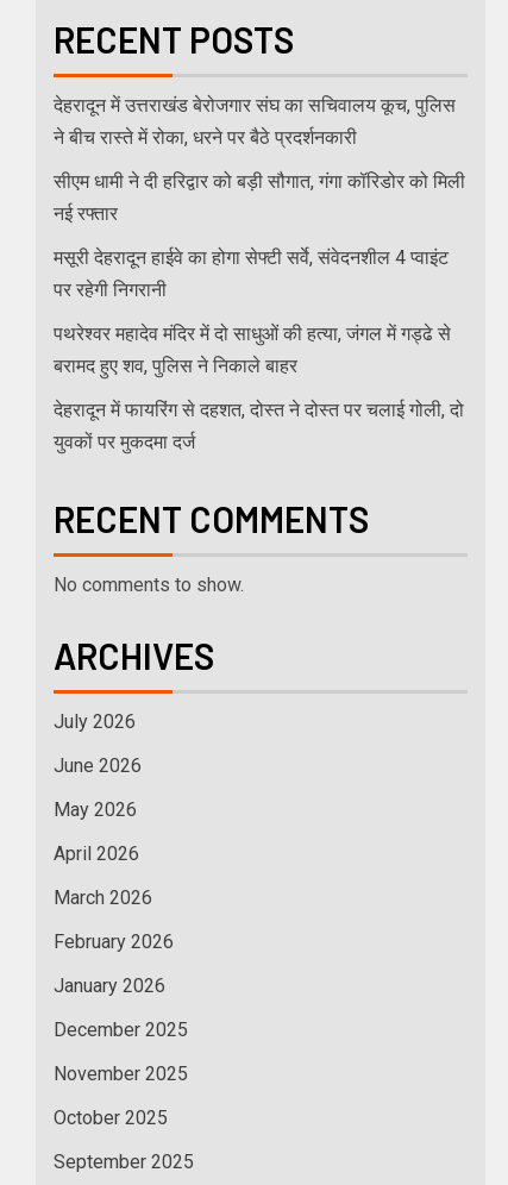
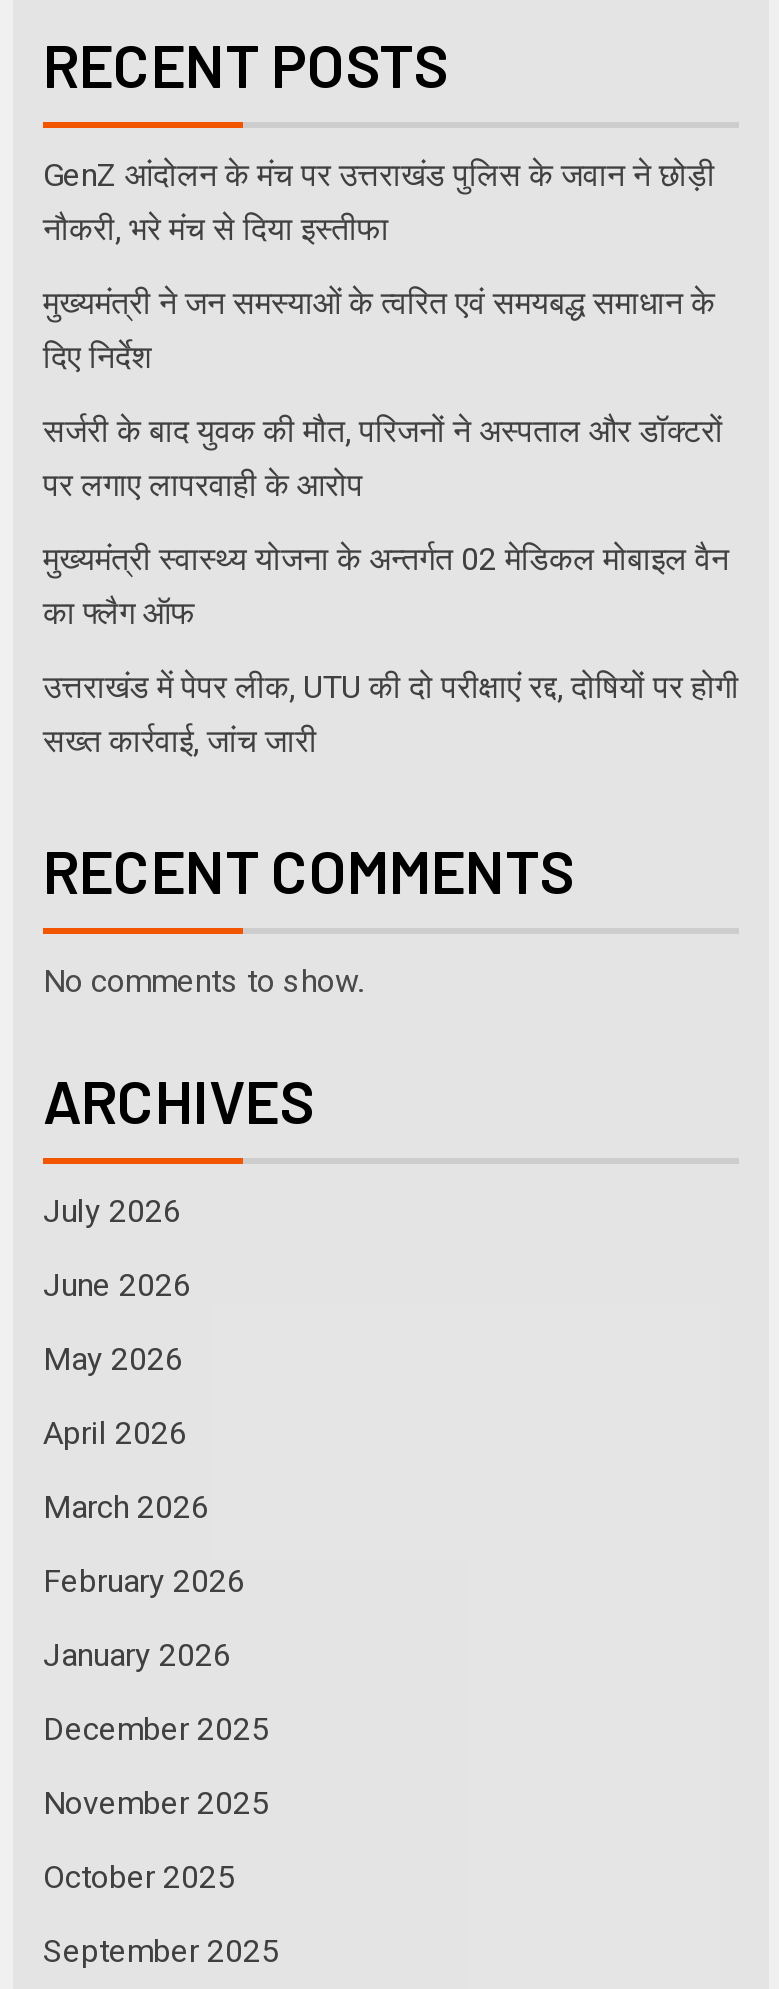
- देहरादून में उत्तराखंड बेरोजगार संघ का सचिवालय कूच, पुलिस
- ने बीच रास्ते में रोका, धरने पर बैठे प्रदर्शनकारी
+ GenZ आंदोलन के मंच पर उत्तराखंड पुलिस के जवान ने छोड़ी
+ नौकरी, भरे मंच से दिया इस्तीफा

- सीएम धामी ने दी हरिद्वार को बड़ी सौगात, गंगा कॉरिडोर को मिली
- नई रफ्तार
+ मुख्यमंत्री ने जन समस्याओं के त्वरित एवं समयबद्ध समाधान के
+ दिए निर्देश

- मसूरी देहरादून हाईवे का होगा सेफ्टी सर्वे, संवेदनशील 4 प्वाइंट
- पर रहेगी निगरानी
+ सर्जरी के बाद युवक की मौत, परिजनों ने अस्पताल और डॉक्टरों
+ पर लगाए लापरवाही के आरोप

- पथरेश्वर महादेव मंदिर में दो साधुओं की हत्या, जंगल में गड्ढे से
- बरामद हुए शव, पुलिस ने निकाले बाहर
+ मुख्यमंत्री स्वास्थ्य योजना के अन्तर्गत 02 मेडिकल मोबाइल वैन
+ का फ्लैग ऑफ

- देहरादून में फायरिंग से दहशत, दोस्त ने दोस्त पर चलाई गोली, दो
- युवकों पर मुकदमा दर्ज
+ उत्तराखंड में पेपर लीक, UTU की दो परीक्षाएं रद्द, दोषियों पर होगी
+ सख्त कार्रवाई, जांच जारी
